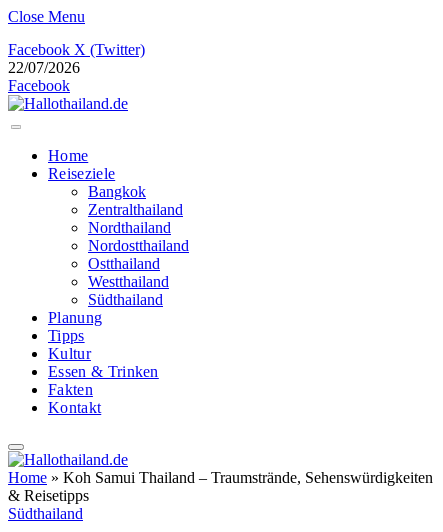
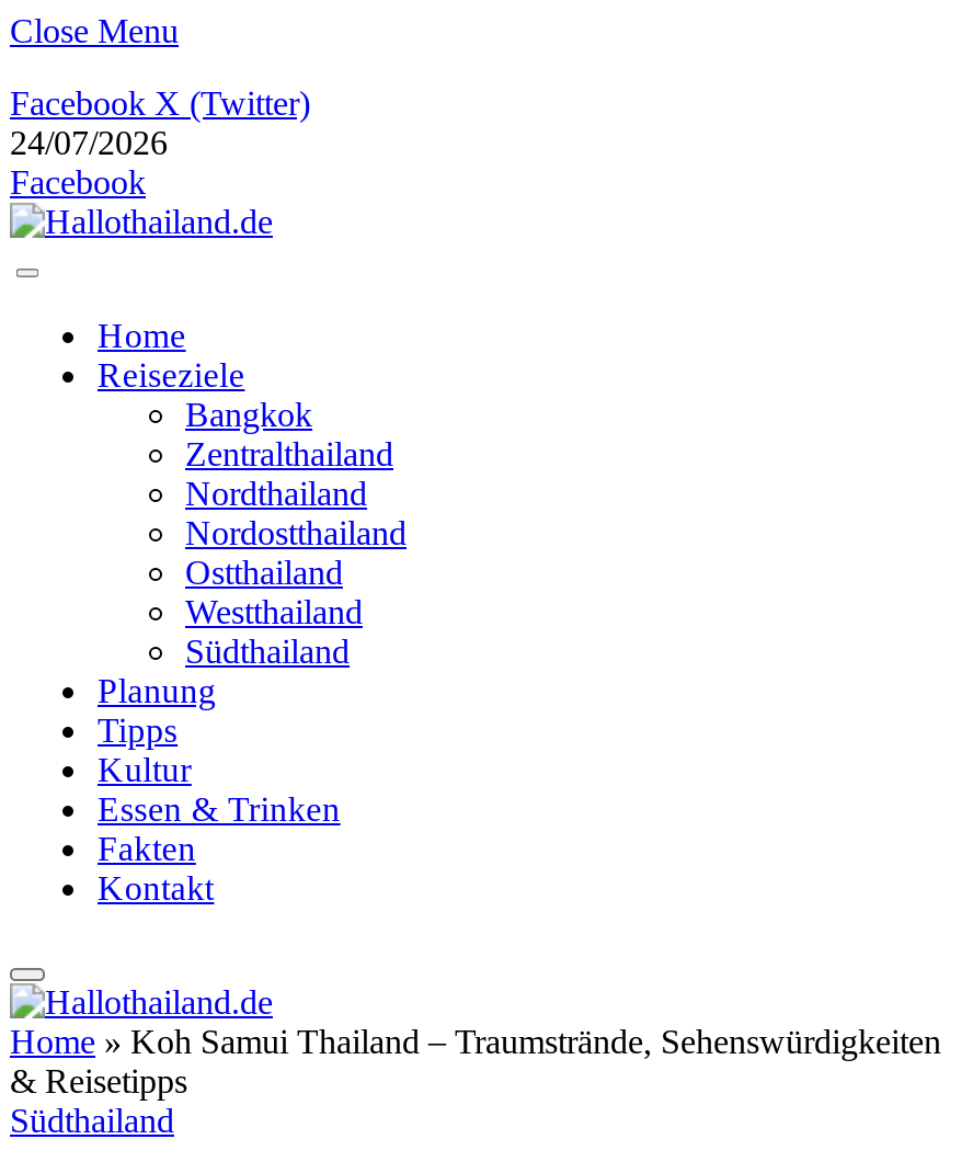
- 22/07/2026
+ 24/07/2026
